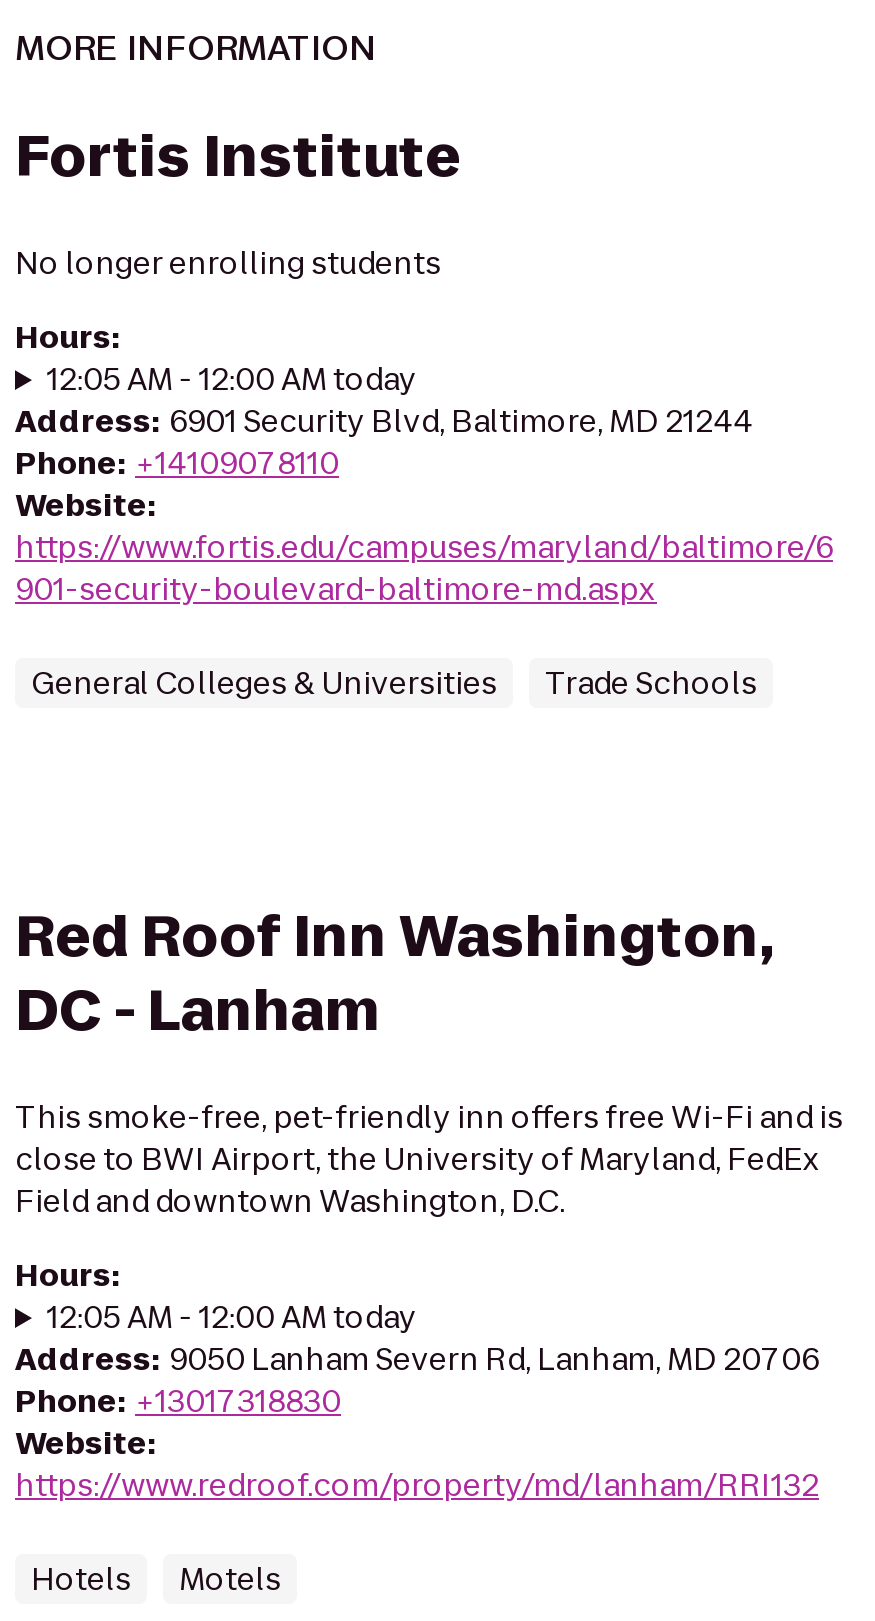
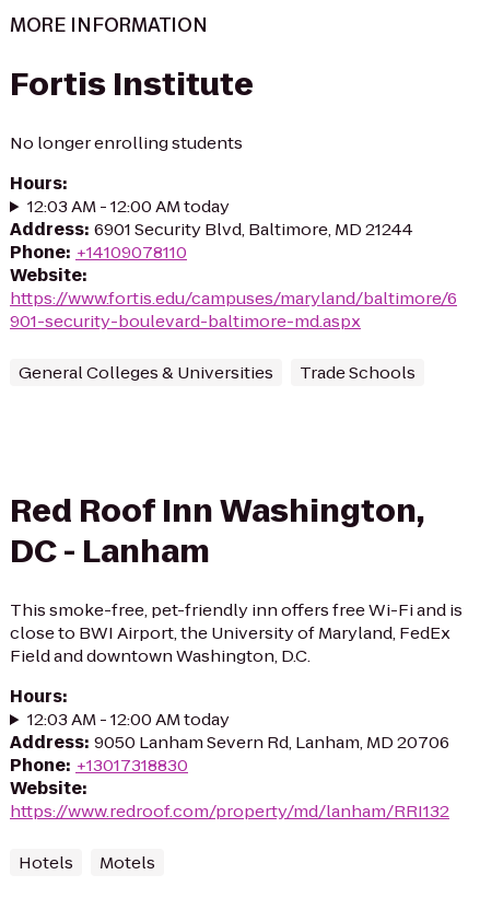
- 12:05 AM - 12:00 AM today
+ 12:03 AM - 12:00 AM today

- 12:05 AM - 12:00 AM today
+ 12:03 AM - 12:00 AM today
